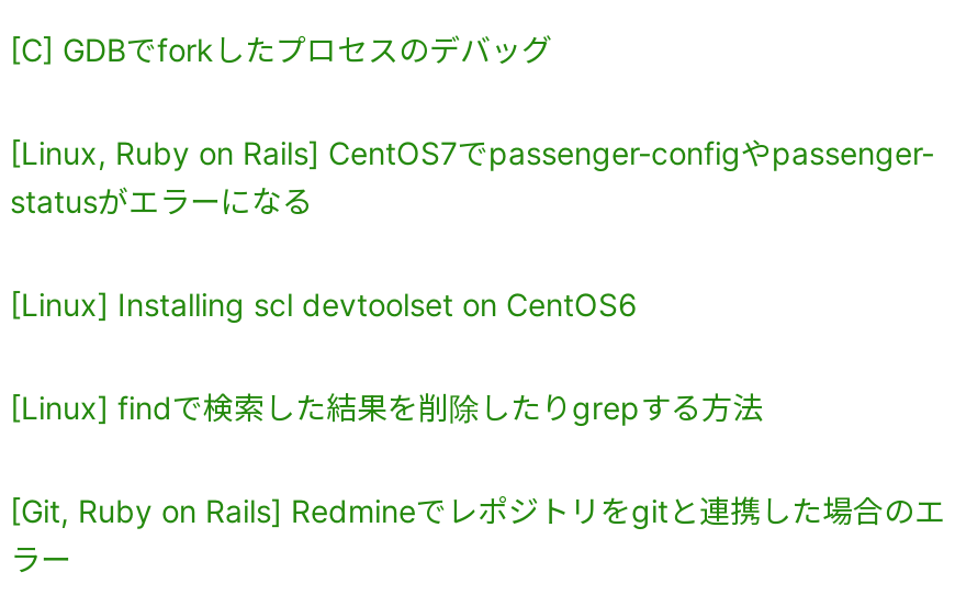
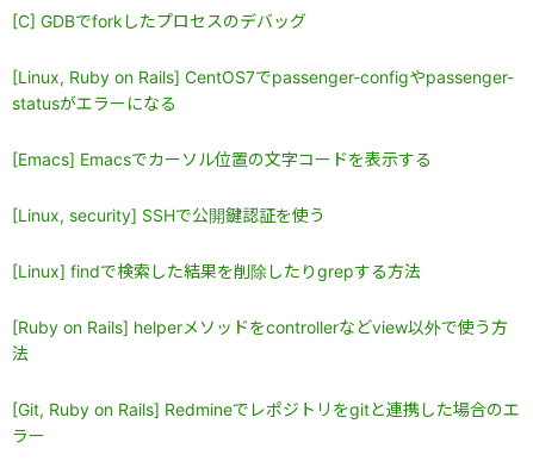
- [Linux] Installing scl devtoolset on CentOS6
+ [Emacs] Emacsでカーソル位置の文字コードを表示する
+ [Linux, security] SSHで公開鍵認証を使う

+ [Ruby on Rails] helperメソッドをcontrollerなどview以外で使う方
+ 法
